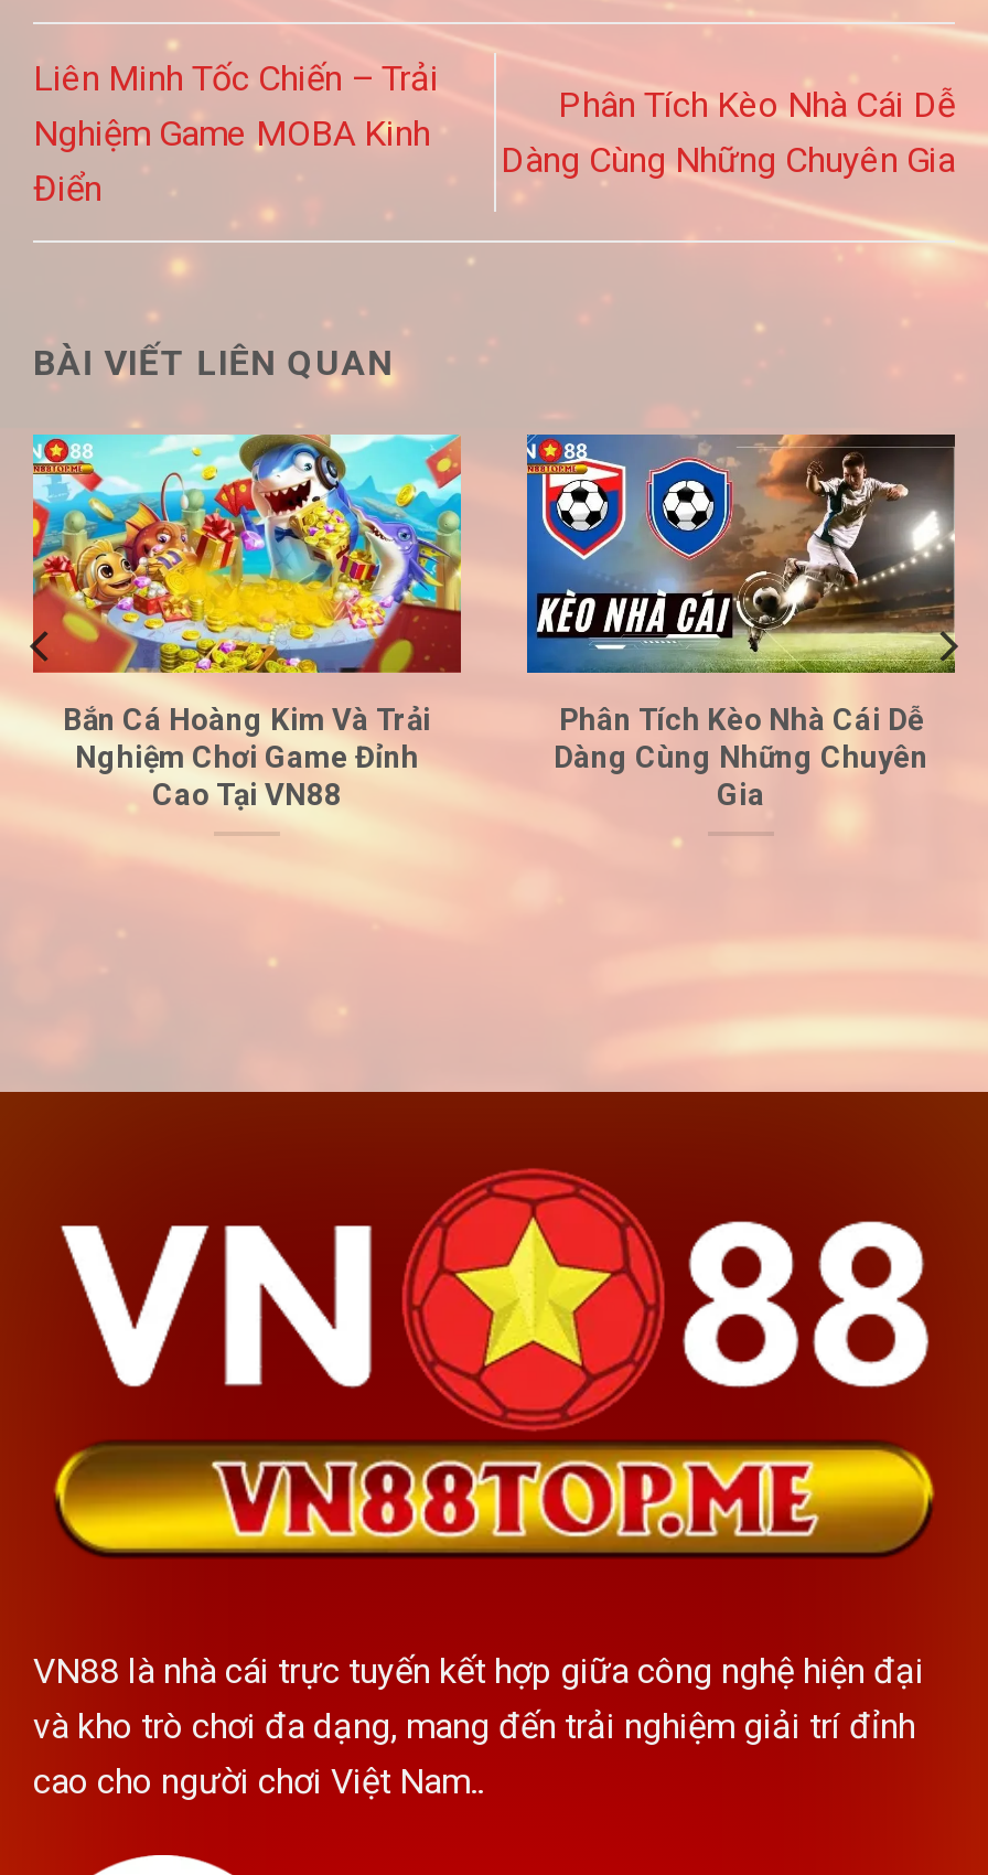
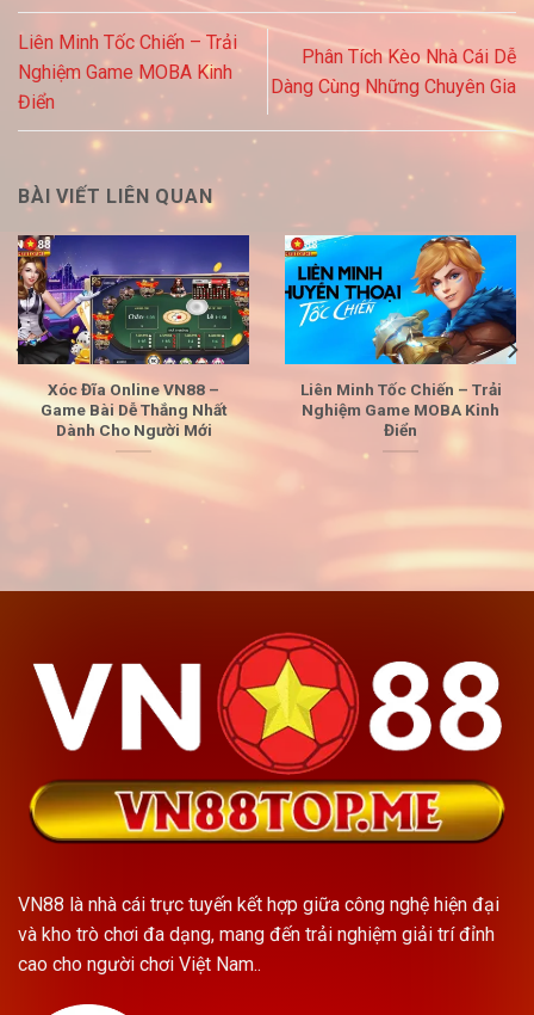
- [image]
- Bắn Cá Hoàng Kim Và Trải
- Nghiệm Chơi Game Đỉnh
- Cao Tại VN88
+ [image]
+ Xóc Đĩa Online VN88 –
+ Game Bài Dễ Thắng Nhất
+ Dành Cho Người Mới

- [image]
- Phân Tích Kèo Nhà Cái Dễ
- Dàng Cùng Những Chuyên
- Gia
+ [image]
+ Liên Minh Tốc Chiến – Trải
+ Nghiệm Game MOBA Kinh
+ Điển
